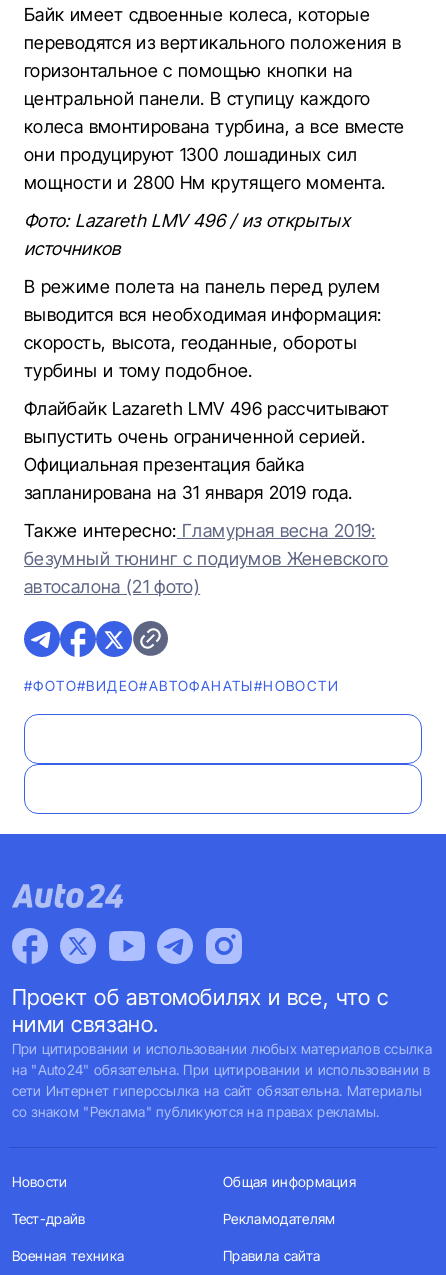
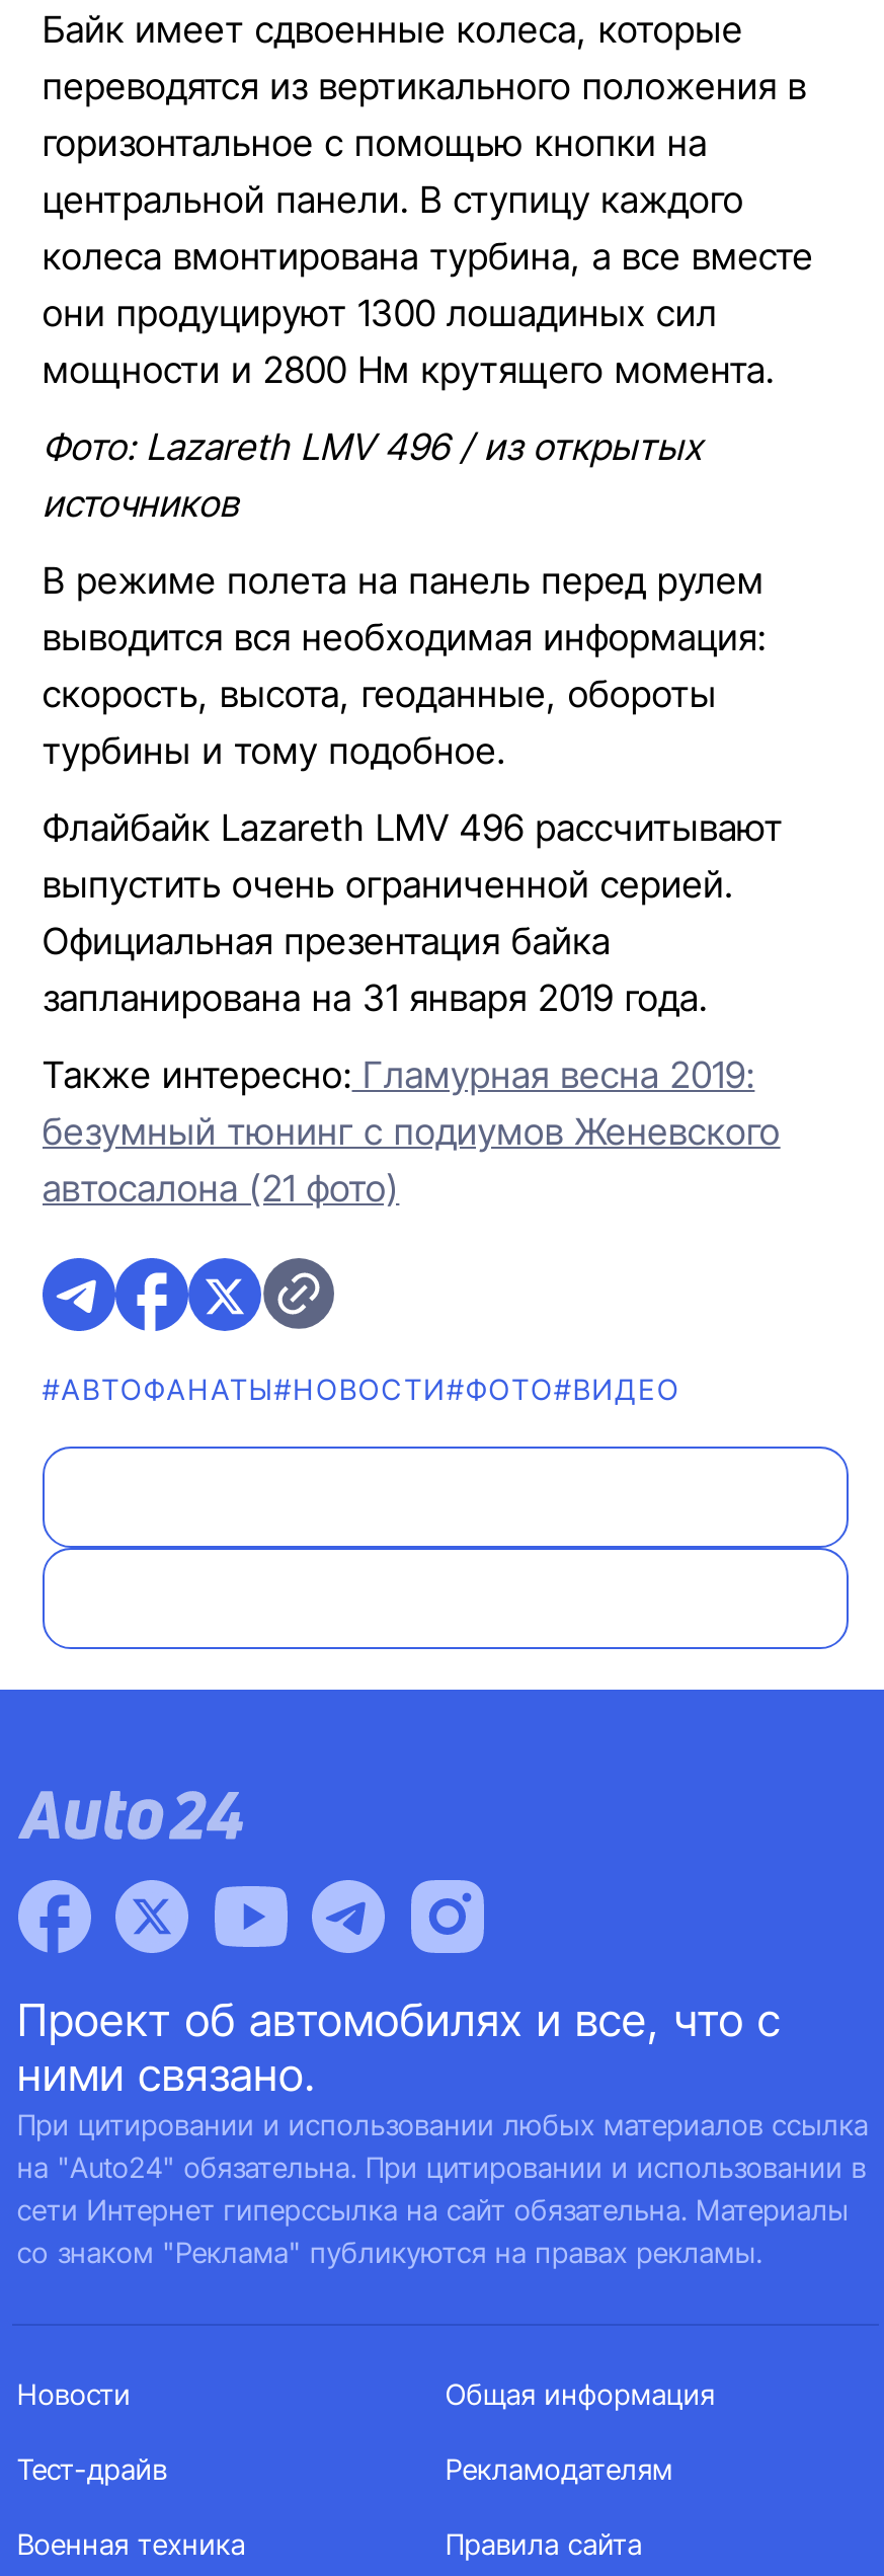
- #ФОТО#ВИДЕО#AВТОФАНАТЫ#НОВОСТИ
+ #AВТОФАНАТЫ#НОВОСТИ#ФОТО#ВИДЕО
